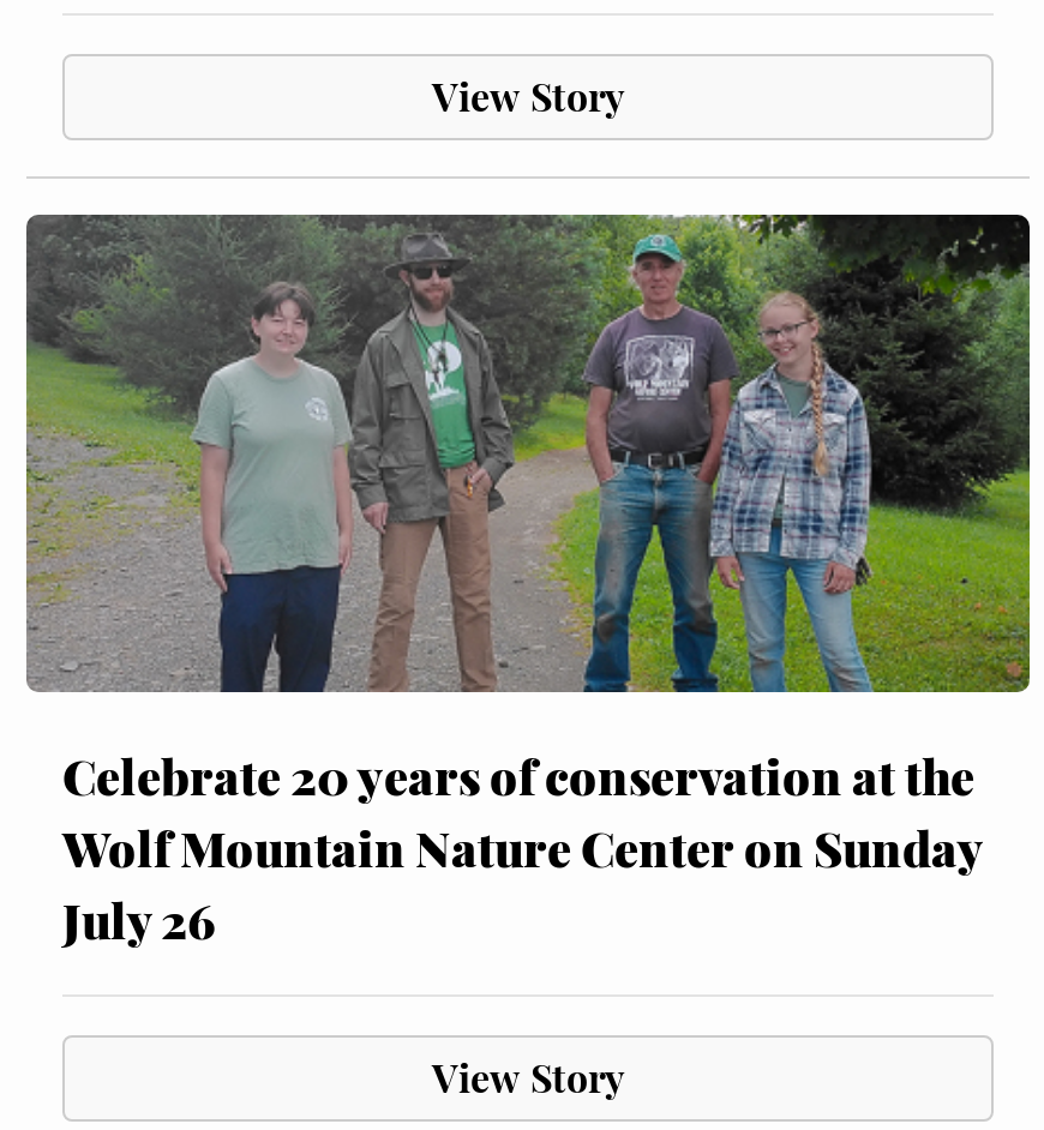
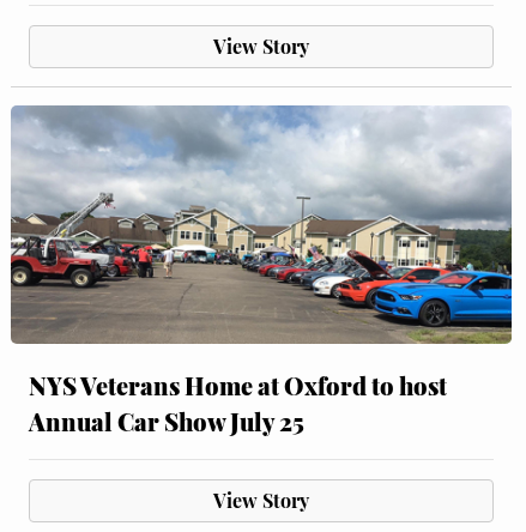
- [image]
- Celebrate 20 years of conservation at the
- Wolf Mountain Nature Center on Sunday
- July 26
+ [image]
+ NYS Veterans Home at Oxford to host
+ Annual Car Show July 25
